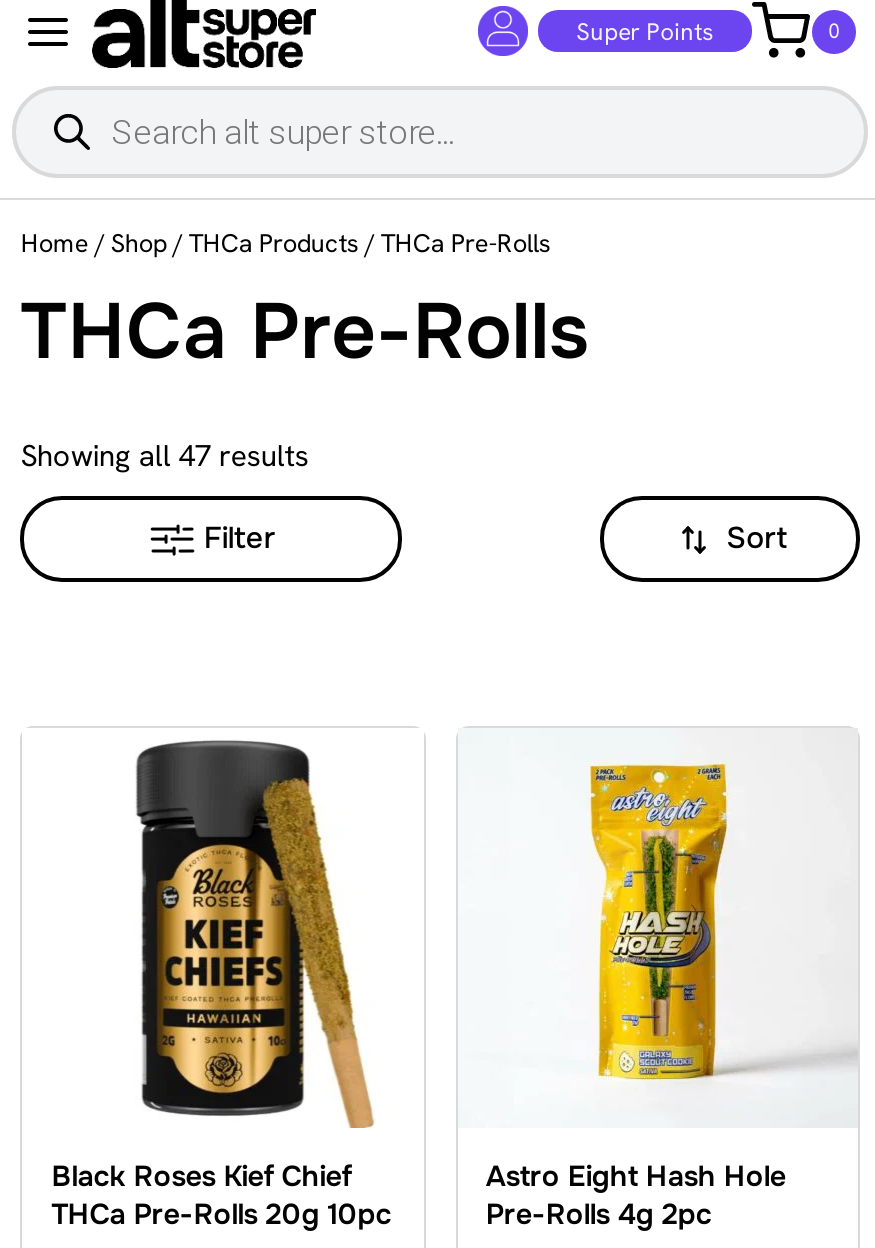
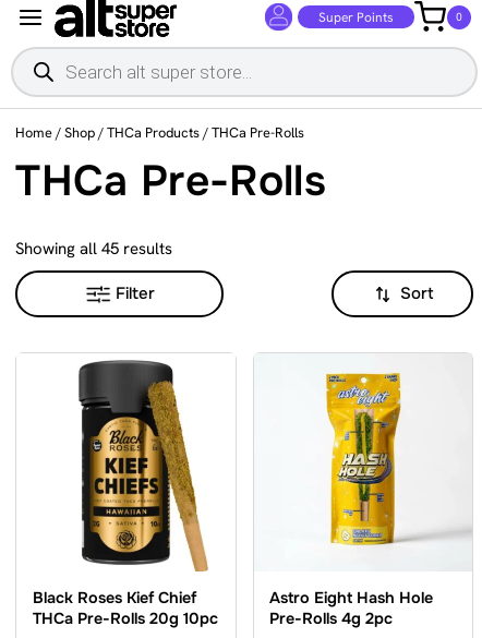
- Showing all 47 results
+ Showing all 45 results
